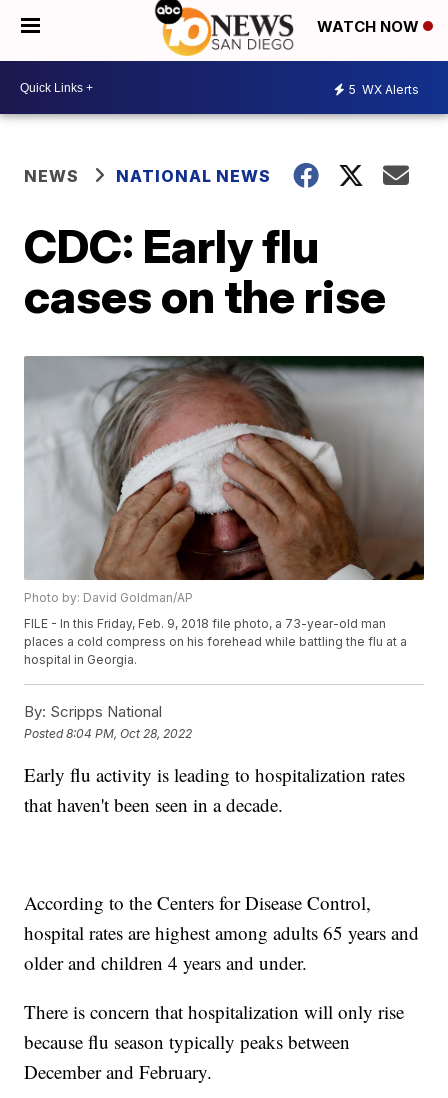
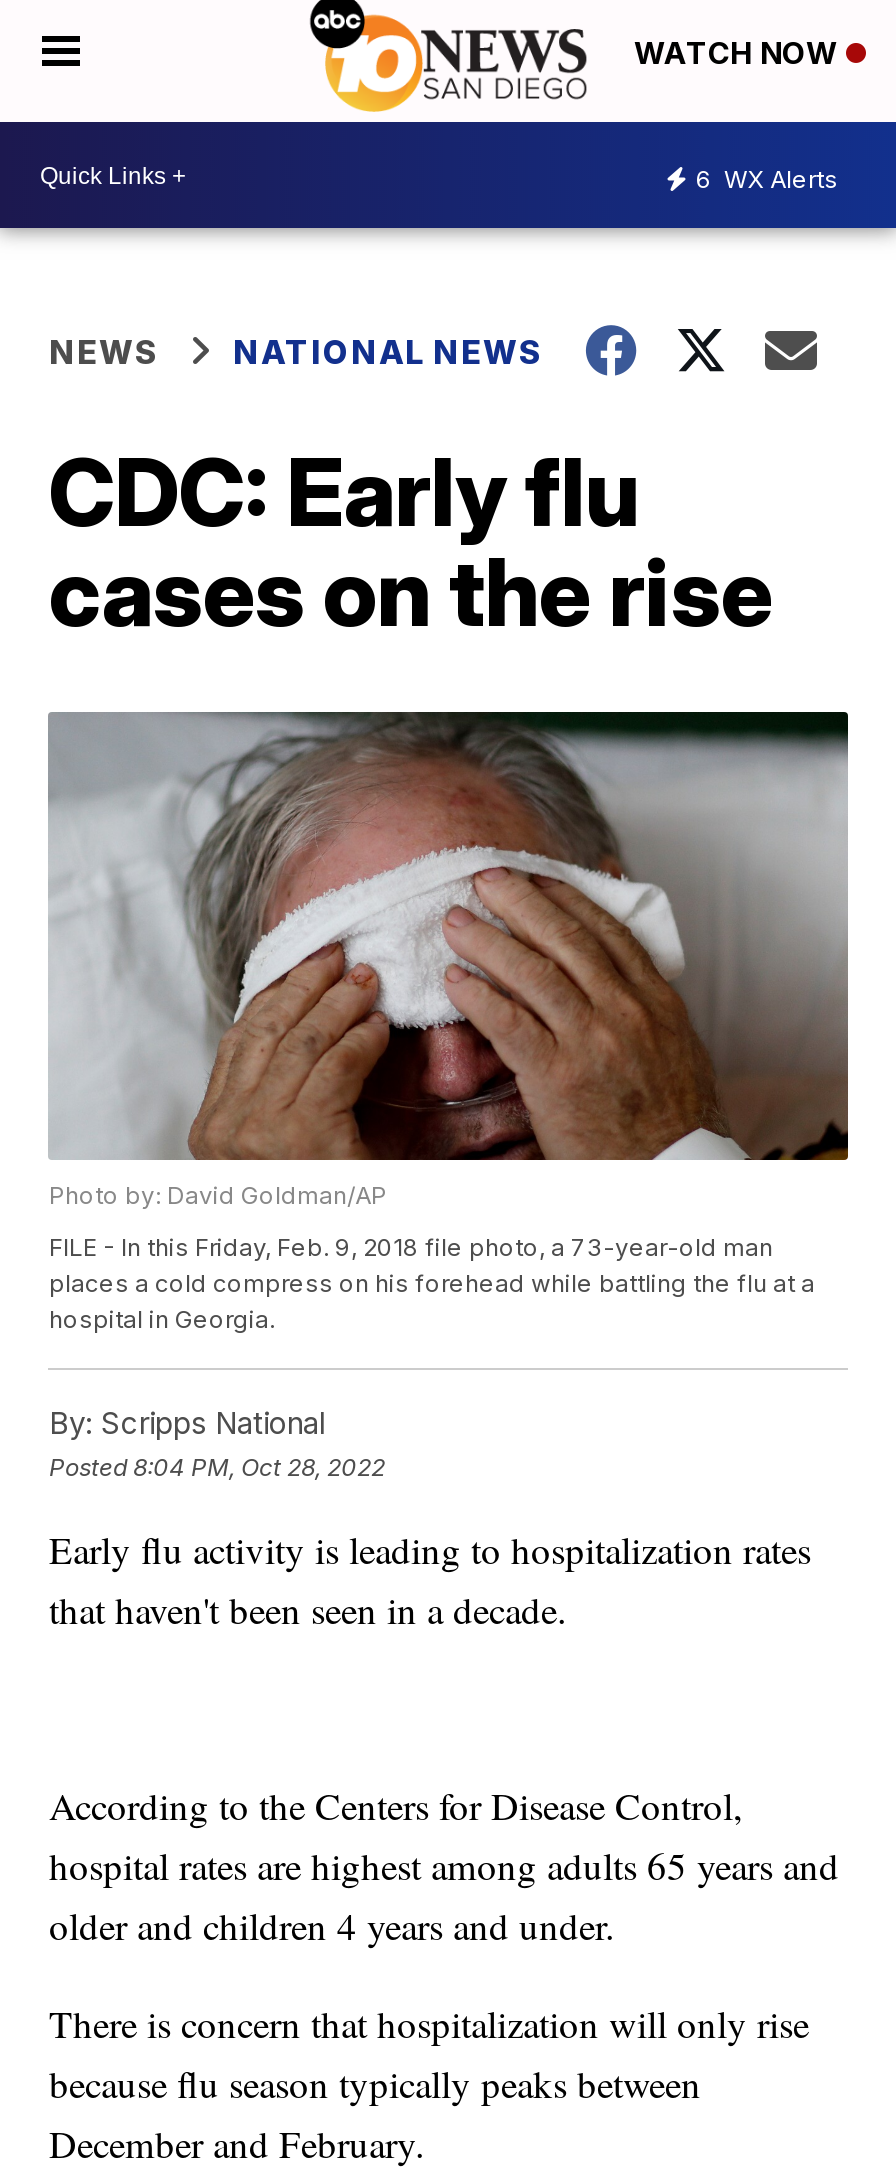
- 5 WX Alerts
+ 6 WX Alerts
